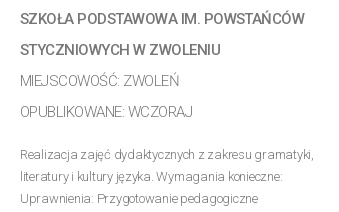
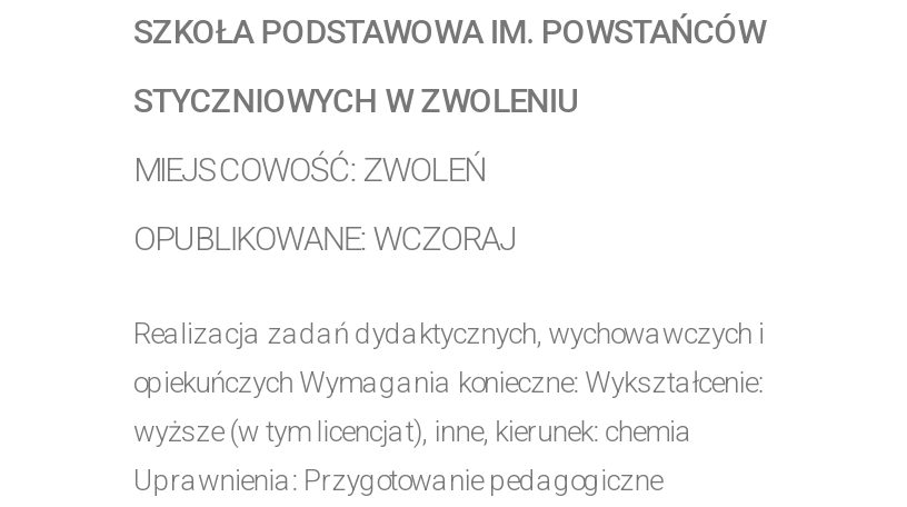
- Realizacja zajęć dydaktycznych z zakresu gramatyki,
- literatury i kultury języka. Wymagania konieczne:
+ Realizacja zadań dydaktycznych, wychowawczych i
+ opiekuńczych Wymagania konieczne: Wykształcenie:
+ wyższe (w tym licencjat), inne, kierunek: chemia
